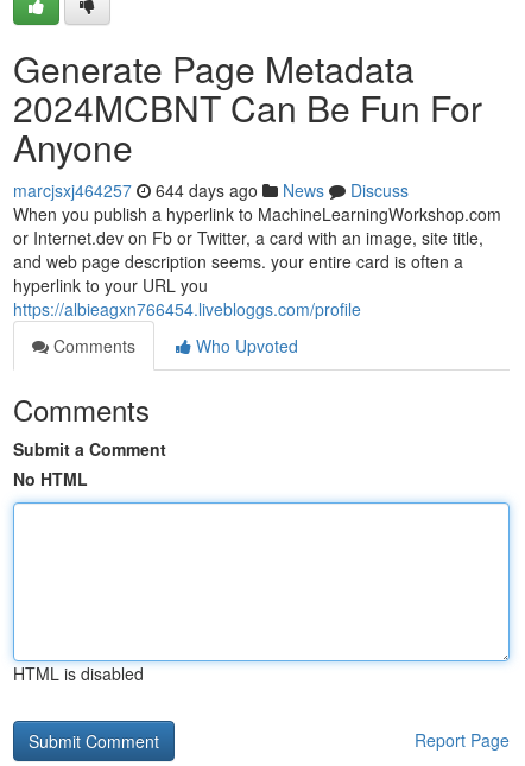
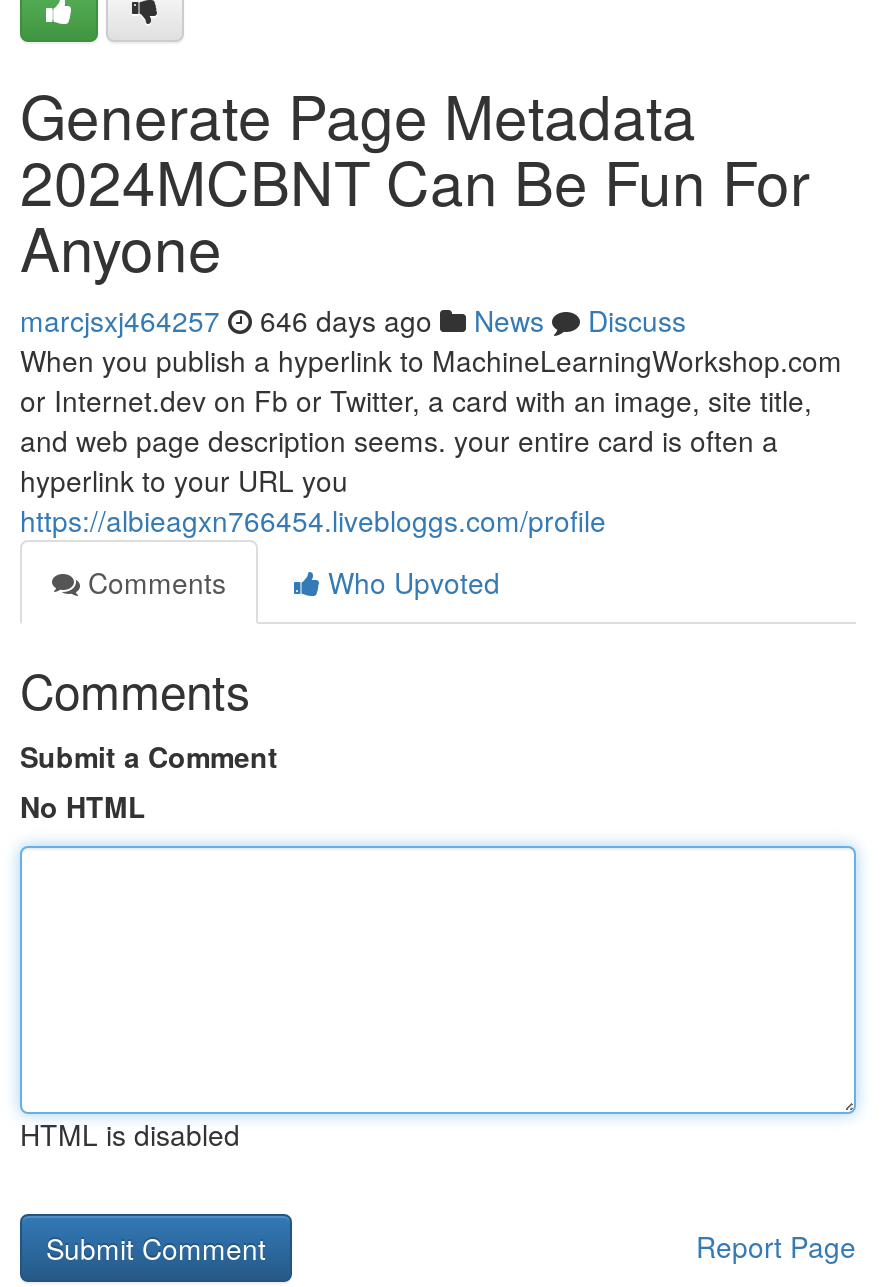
- marcjsxj464257 644 days ago News Discuss
+ marcjsxj464257 646 days ago News Discuss
